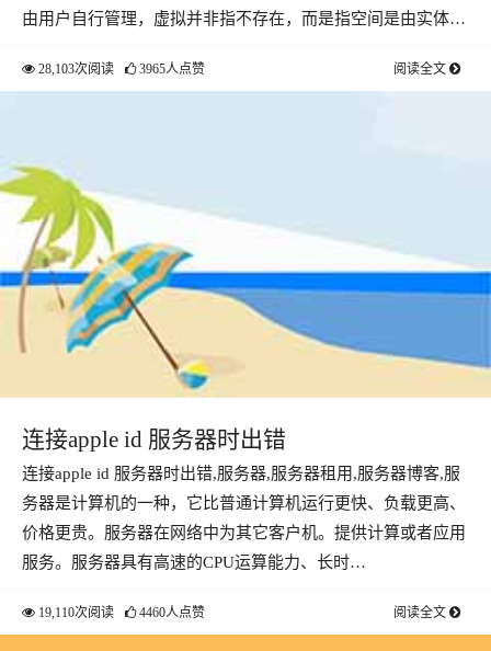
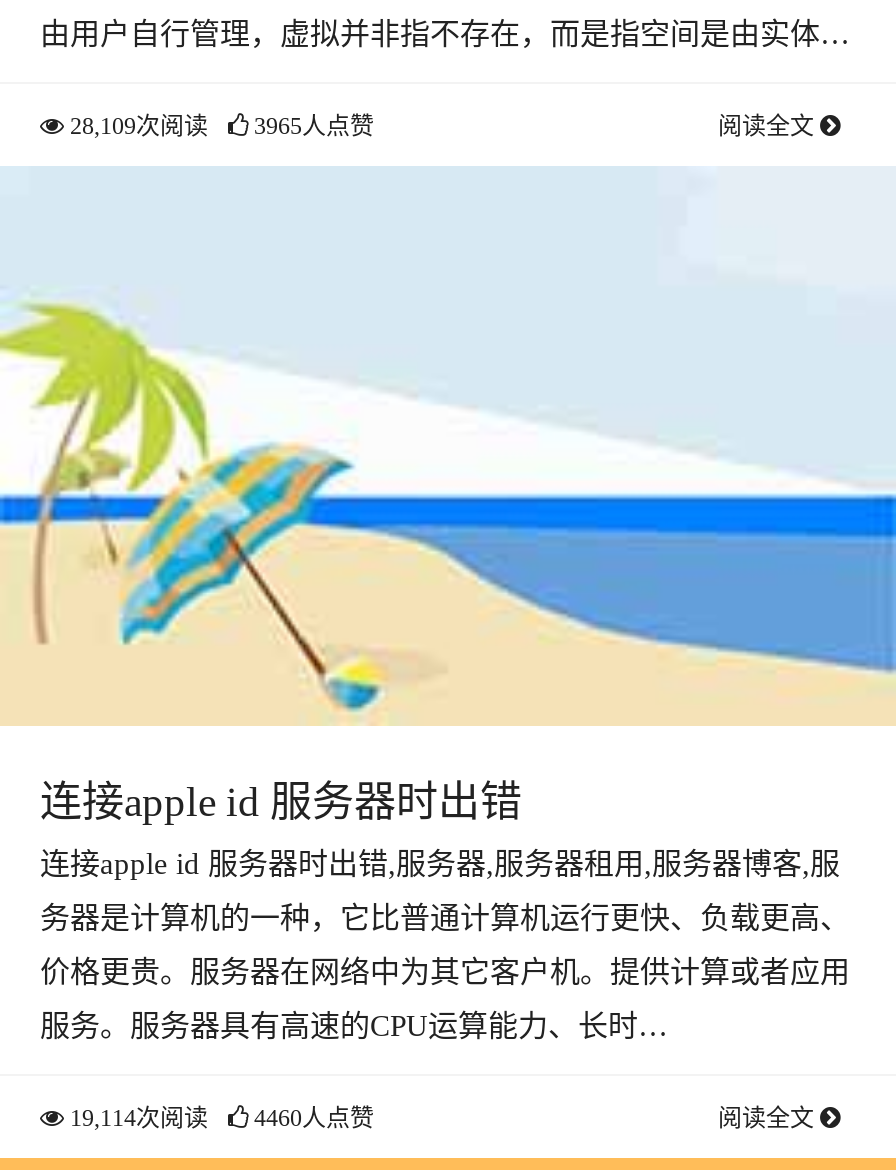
- 28,103次阅读 3965人点赞
+ 28,109次阅读 3965人点赞

- 19,110次阅读 4460人点赞
+ 19,114次阅读 4460人点赞
